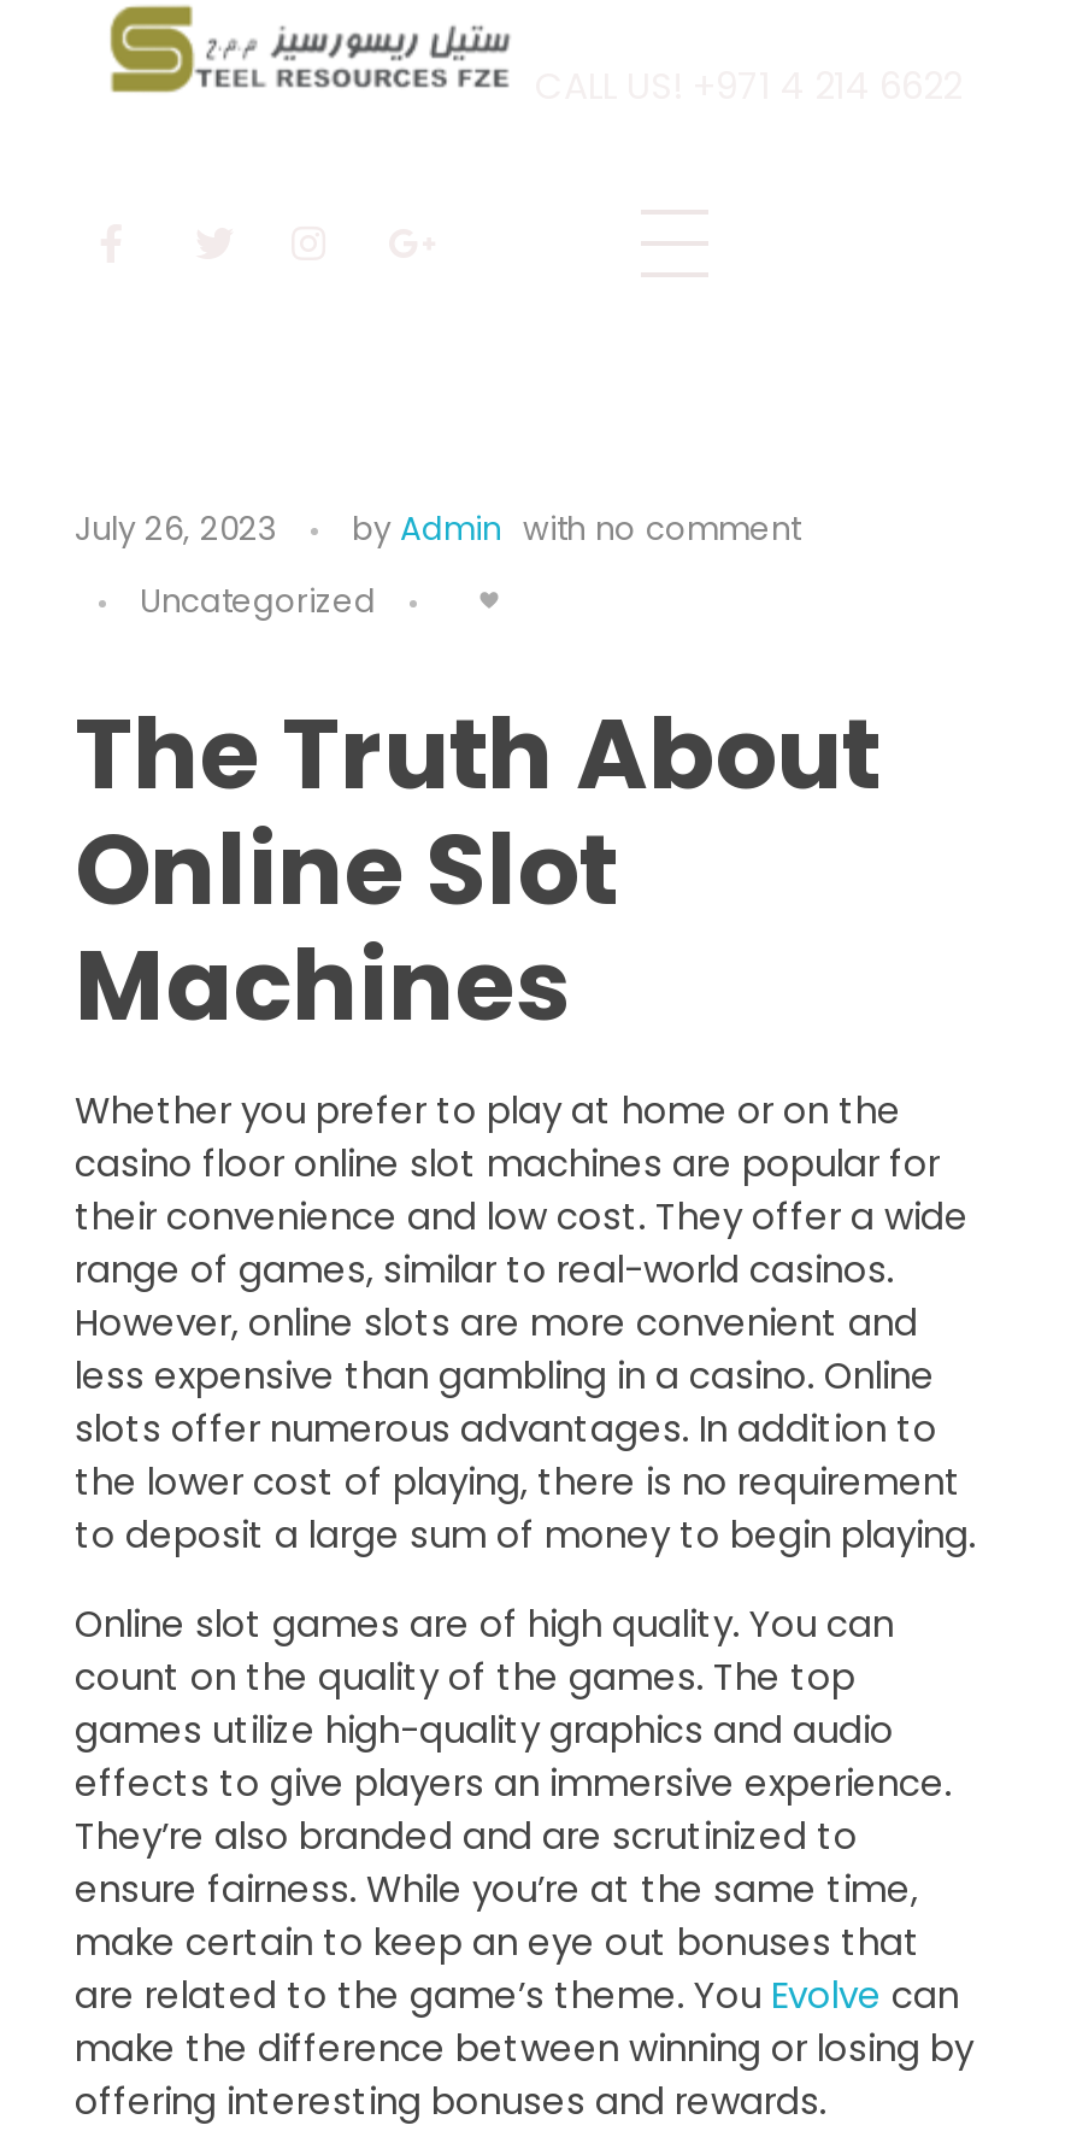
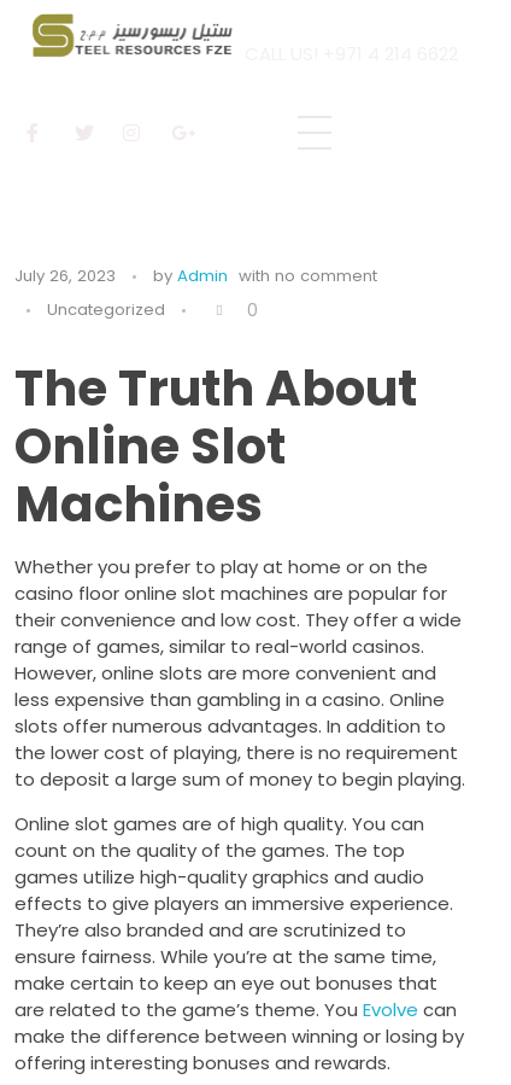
+ 0
